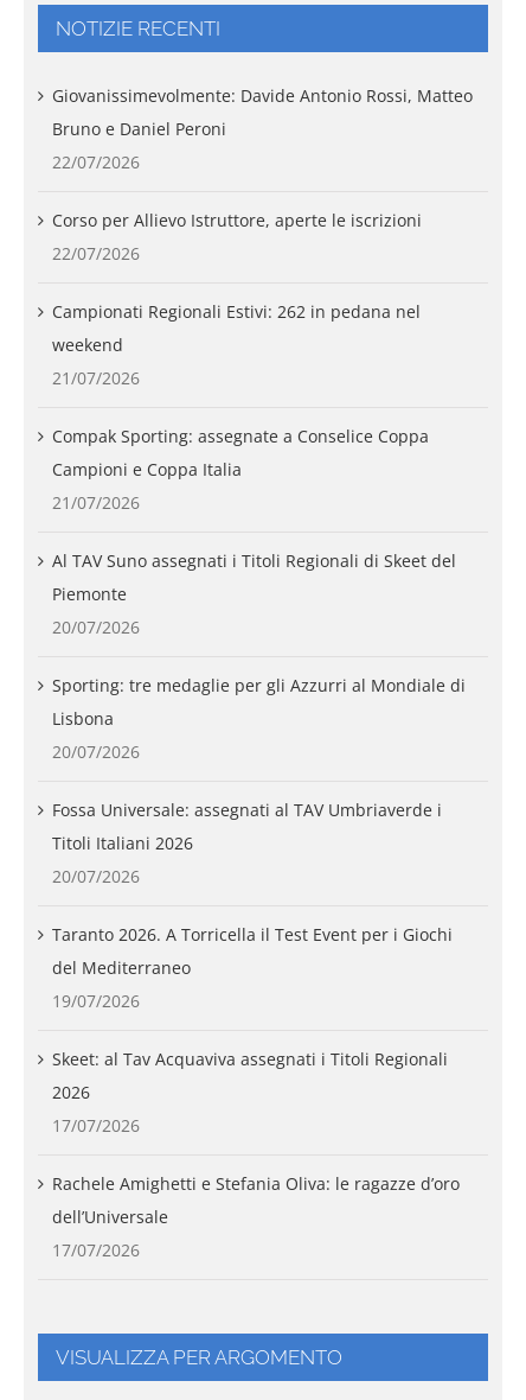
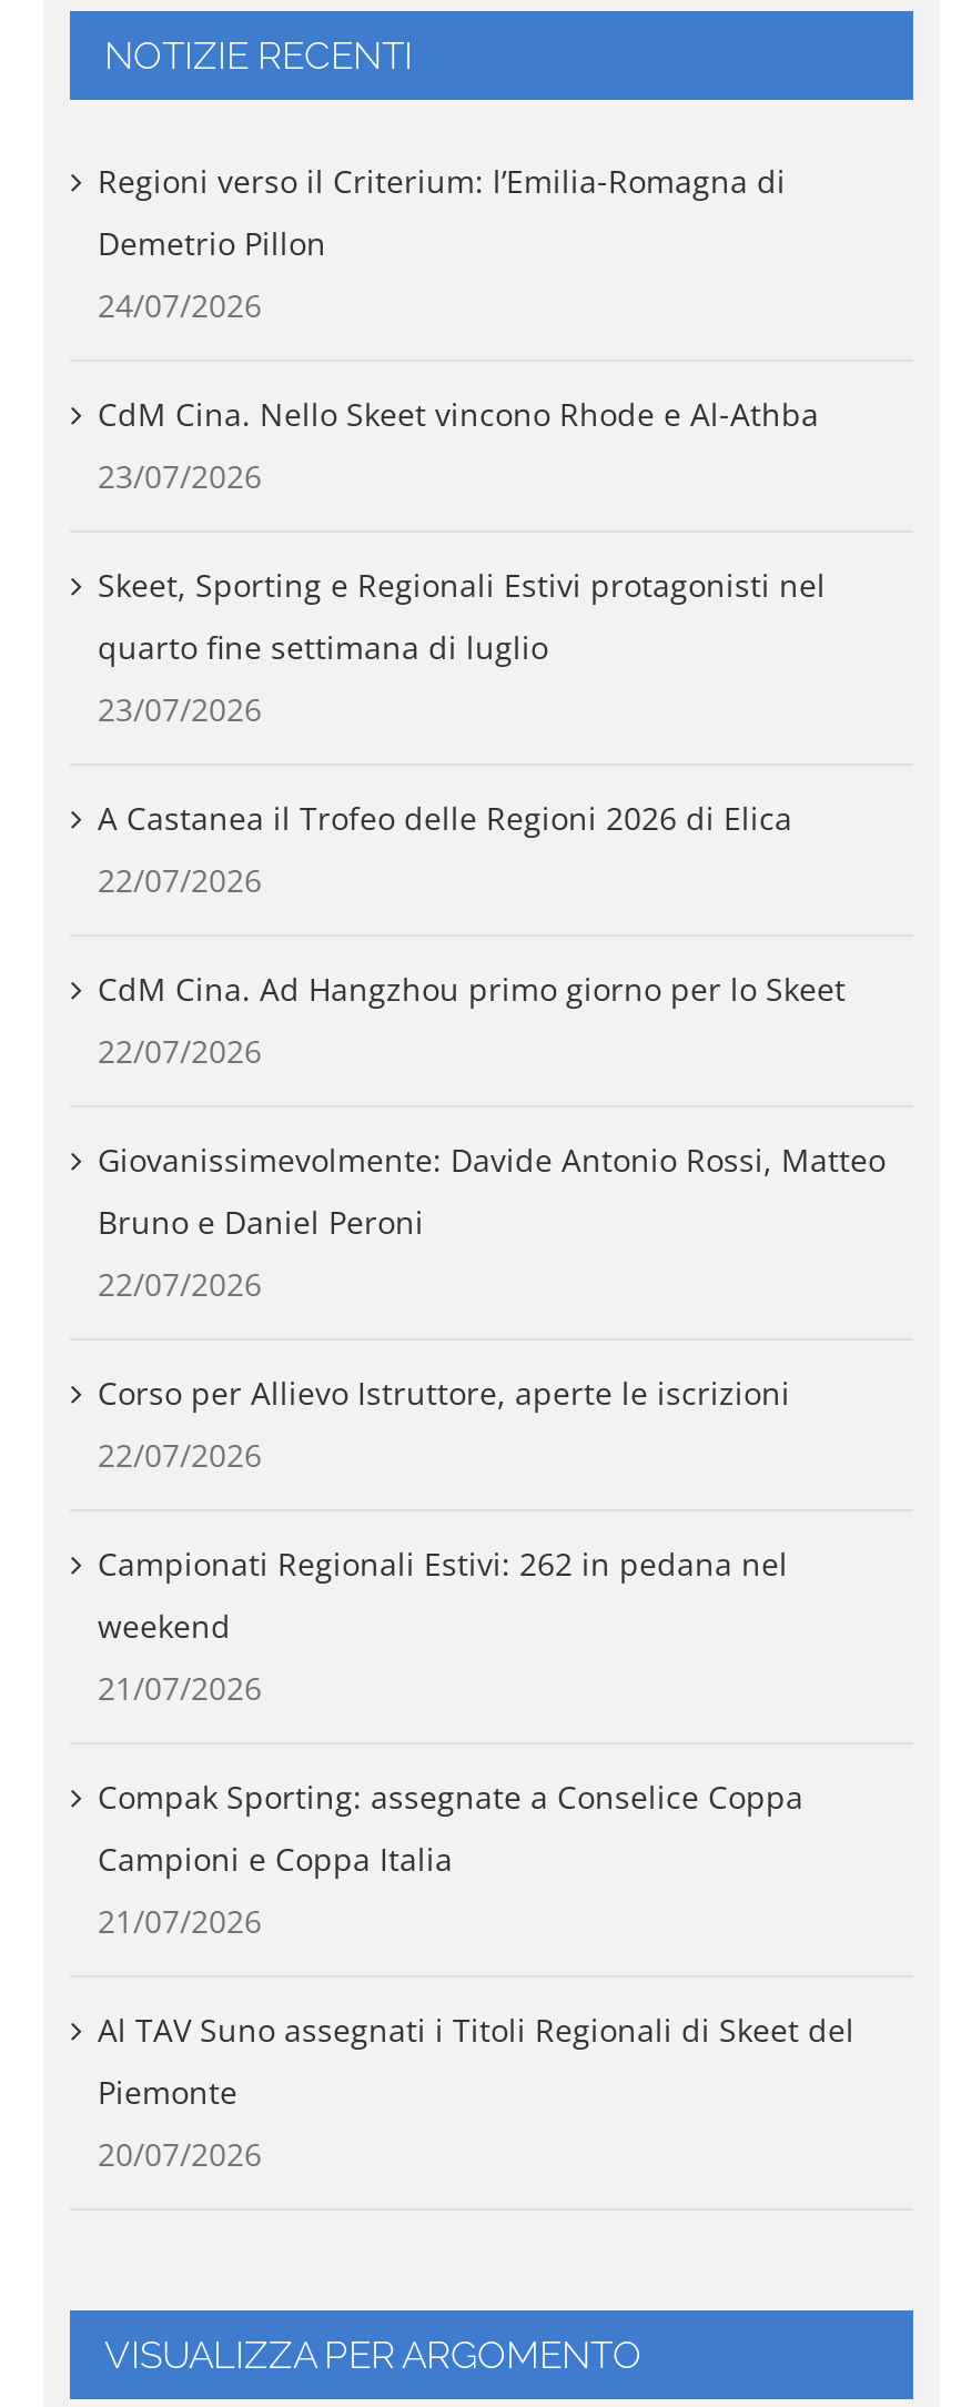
+ Regioni verso il Criterium: l’Emilia-Romagna di
+ Demetrio Pillon
+ 24/07/2026
+ CdM Cina. Nello Skeet vincono Rhode e Al-Athba
+ 23/07/2026
+ Skeet, Sporting e Regionali Estivi protagonisti nel
+ quarto fine settimana di luglio
+ 23/07/2026
+ A Castanea il Trofeo delle Regioni 2026 di Elica
+ 22/07/2026
+ CdM Cina. Ad Hangzhou primo giorno per lo Skeet
+ 22/07/2026

moved down: Giovanissimevolmente: Davide Antonio Rossi, Matteo | Bruno e Daniel Peroni | 22/07/2026 | ... | Piemonte | 20/07/2026

- Sporting: tre medaglie per gli Azzurri al Mondiale di
- Lisbona
- 20/07/2026
- Fossa Universale: assegnati al TAV Umbriaverde i
- Titoli Italiani 2026
- 20/07/2026
- Taranto 2026. A Torricella il Test Event per i Giochi
- del Mediterraneo
- 19/07/2026
- Skeet: al Tav Acquaviva assegnati i Titoli Regionali
- 2026
- 17/07/2026
- Rachele Amighetti e Stefania Oliva: le ragazze d’oro
- dell’Universale
- 17/07/2026
